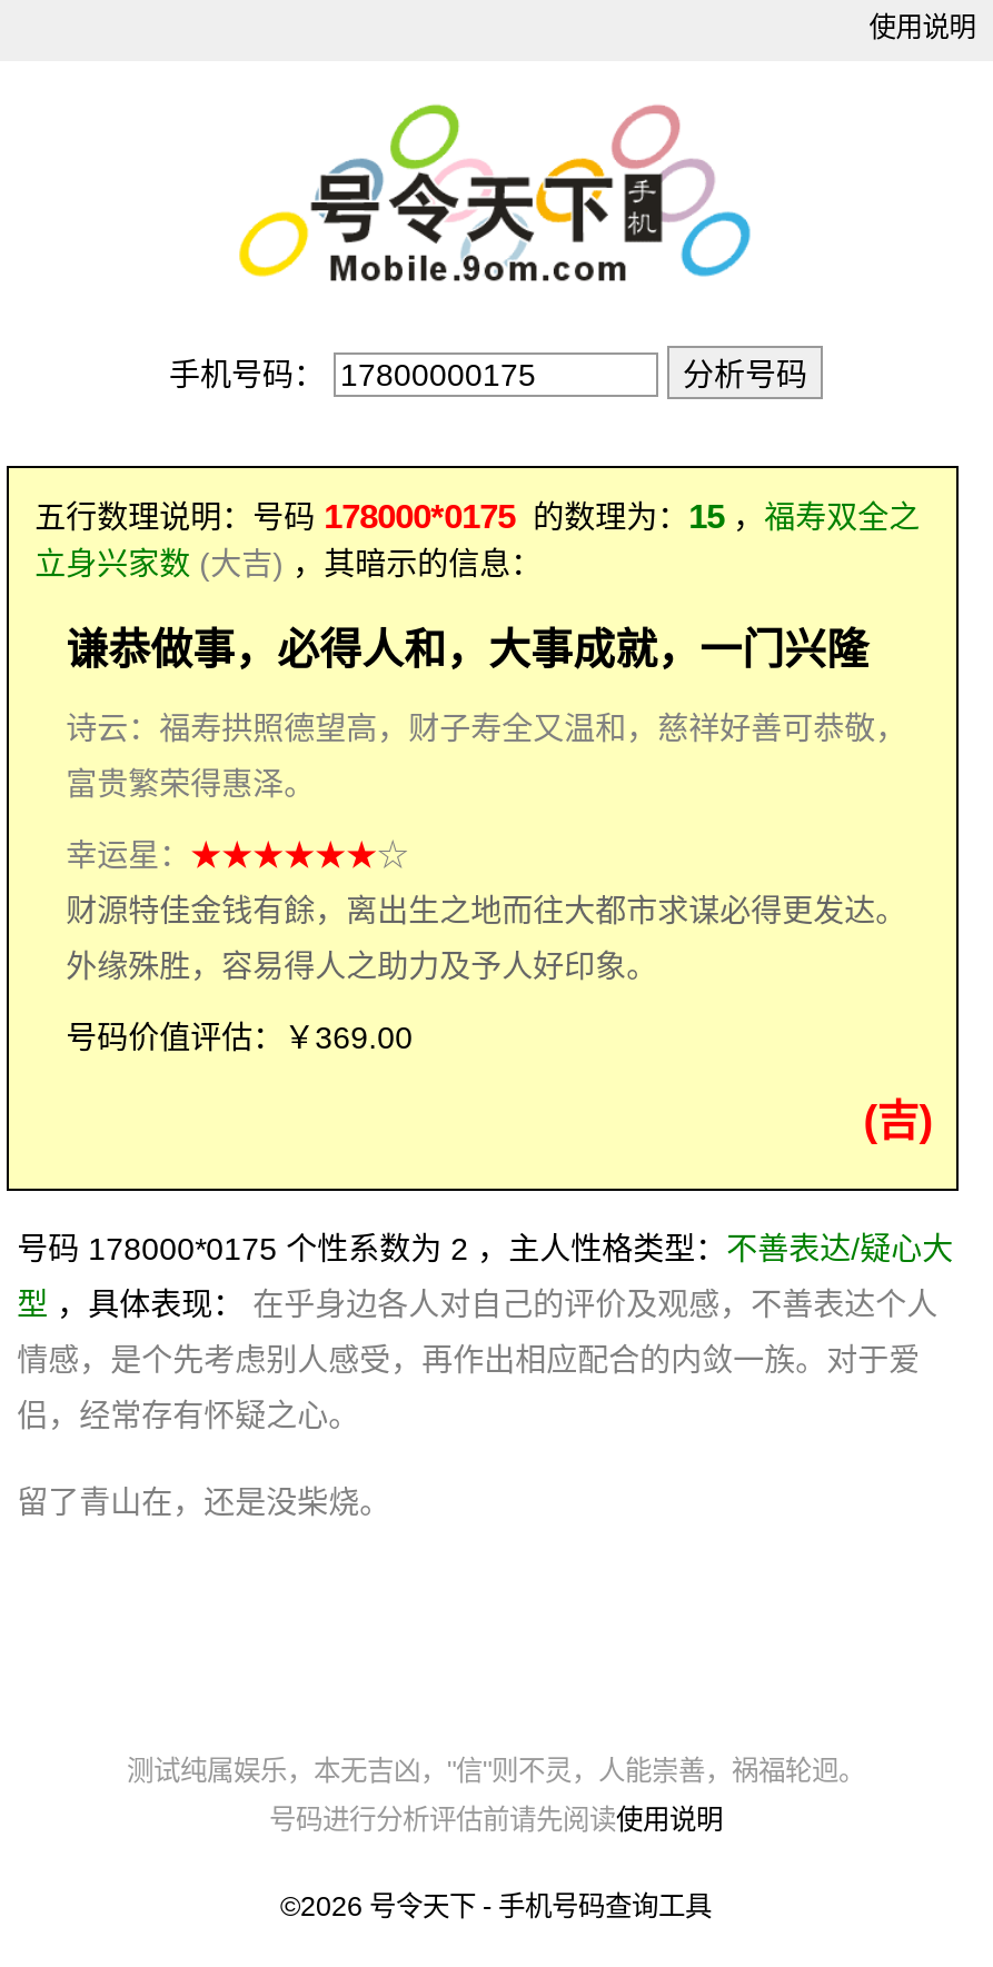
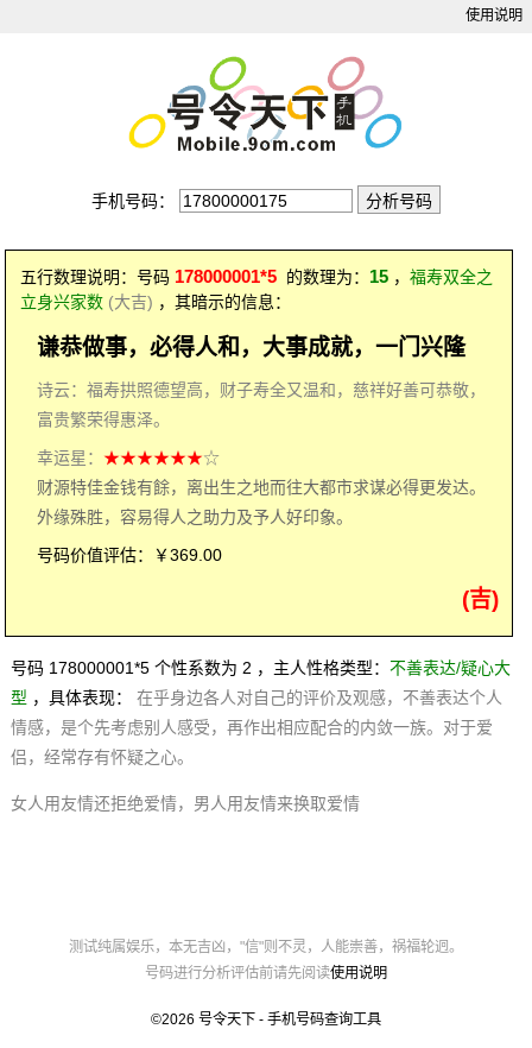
- 五行数理说明：号码178000*0175的数理为：15，福寿双全之
+ 五行数理说明：号码178000001*5的数理为：15，福寿双全之

- 号码 178000*0175 个性系数为 2 ，主人性格类型：不善表达/疑心大
+ 号码 178000001*5 个性系数为 2 ，主人性格类型：不善表达/疑心大

- 留了青山在，还是没柴烧。
+ 女人用友情还拒绝爱情，男人用友情来换取爱情
